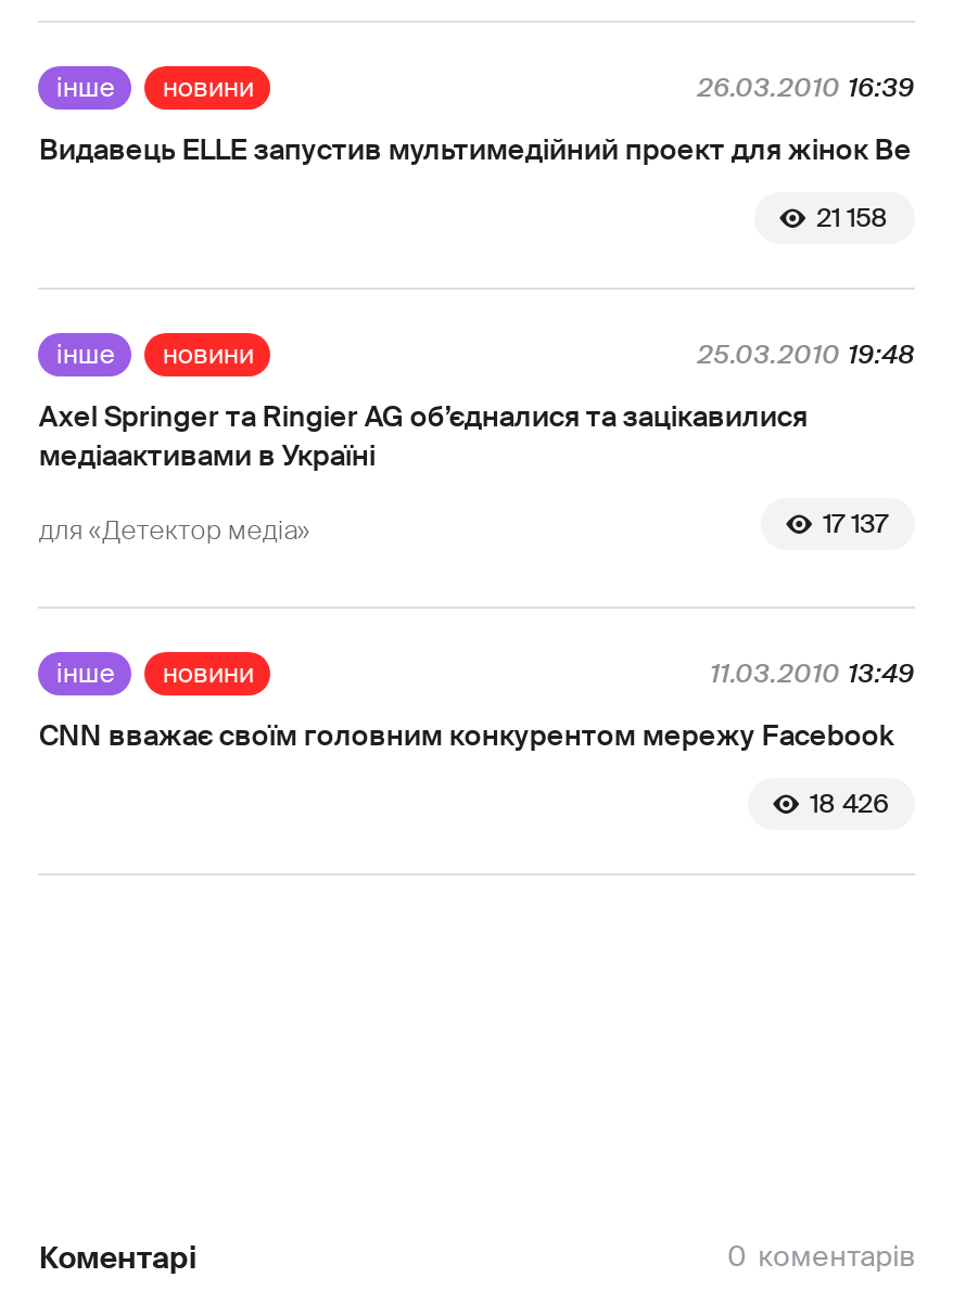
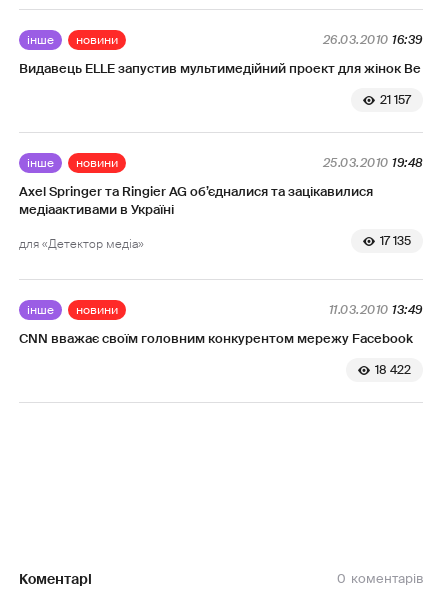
- 21 158
+ 21 157

- 17 137
+ 17 135

- 18 426
+ 18 422
